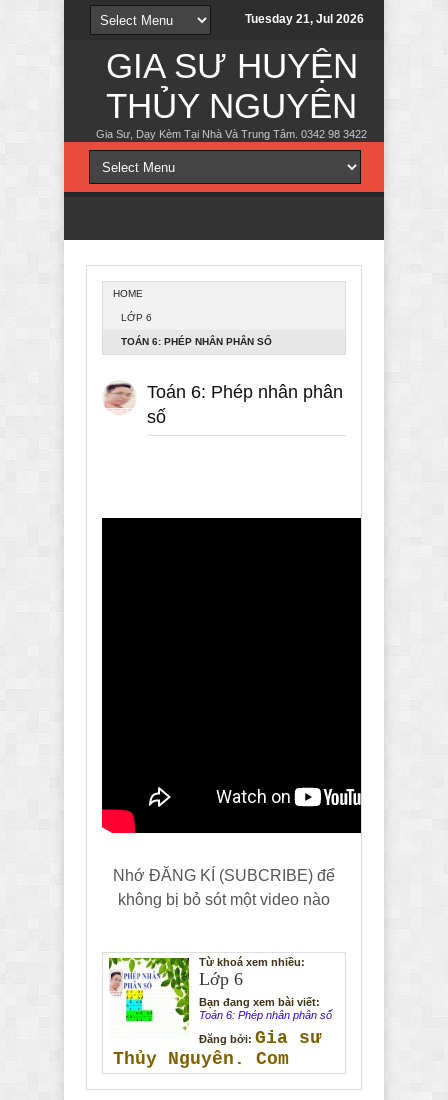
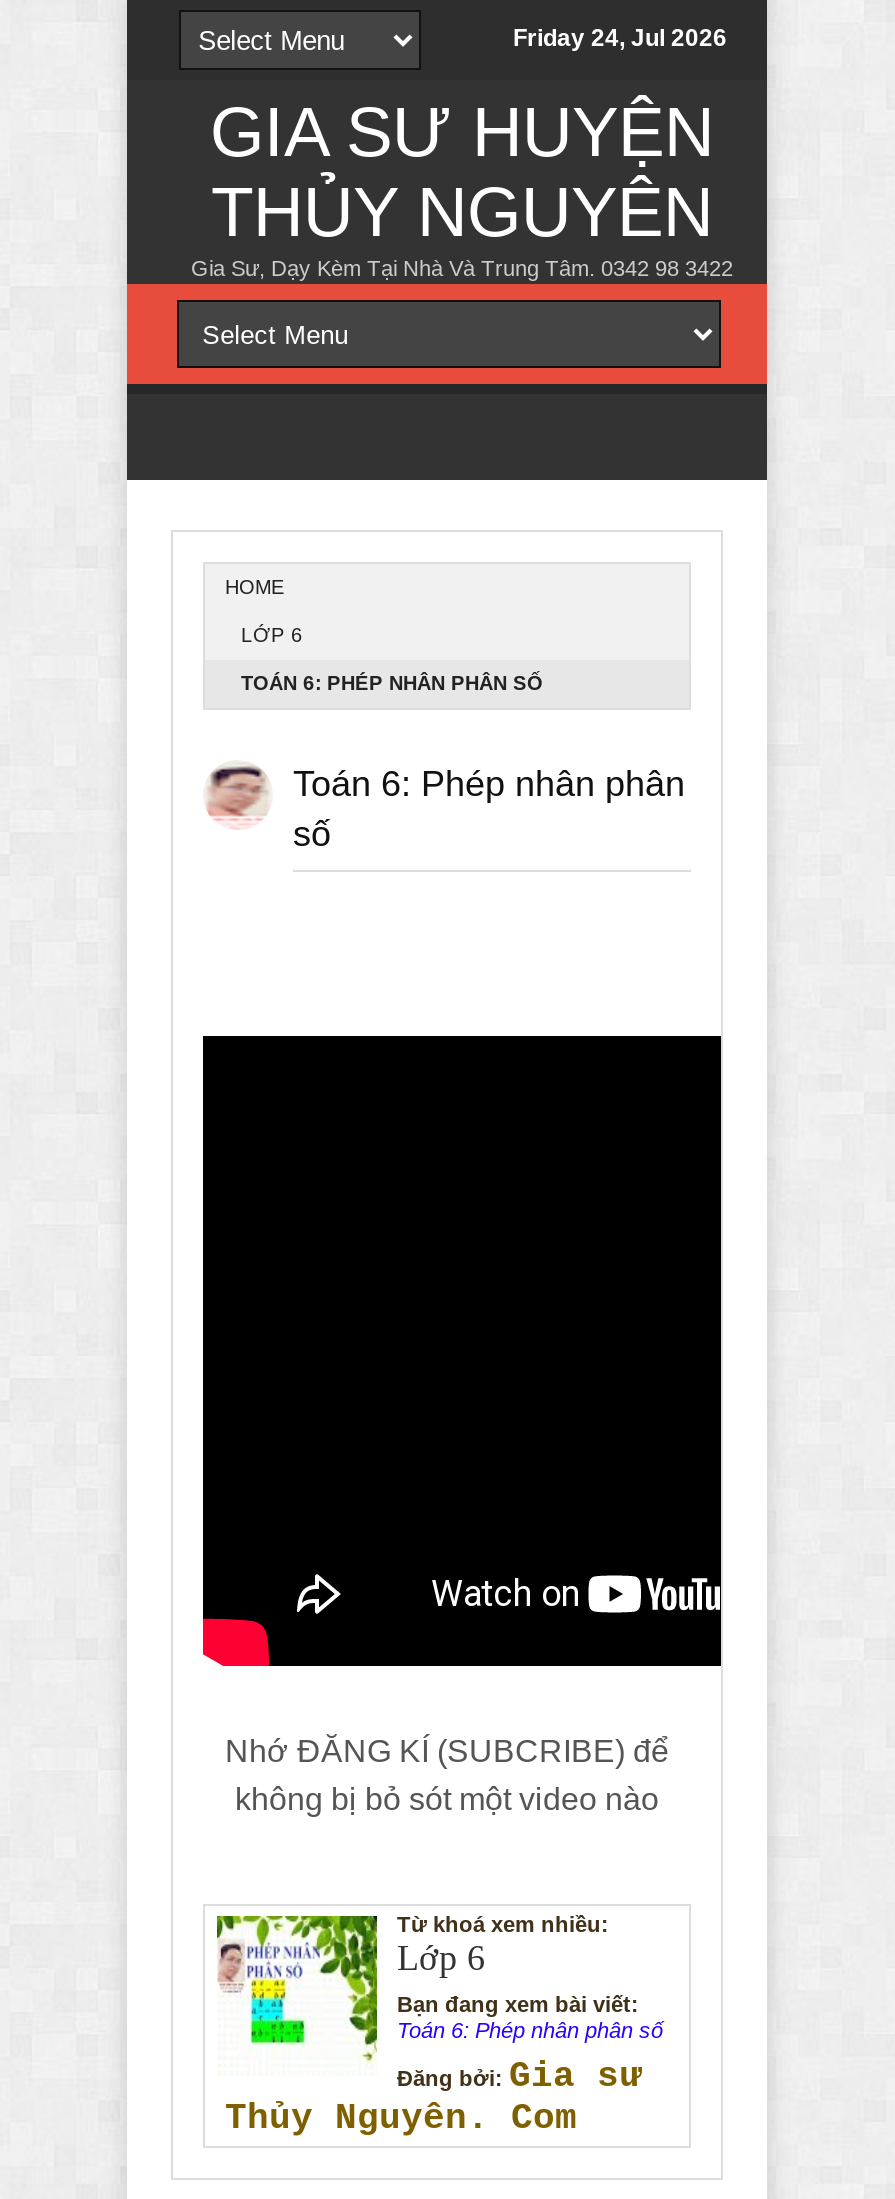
- Tuesday 21, Jul 2026
+ Friday 24, Jul 2026
